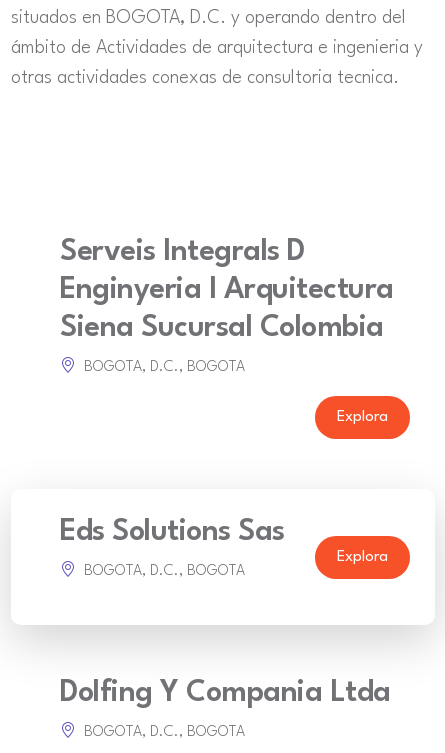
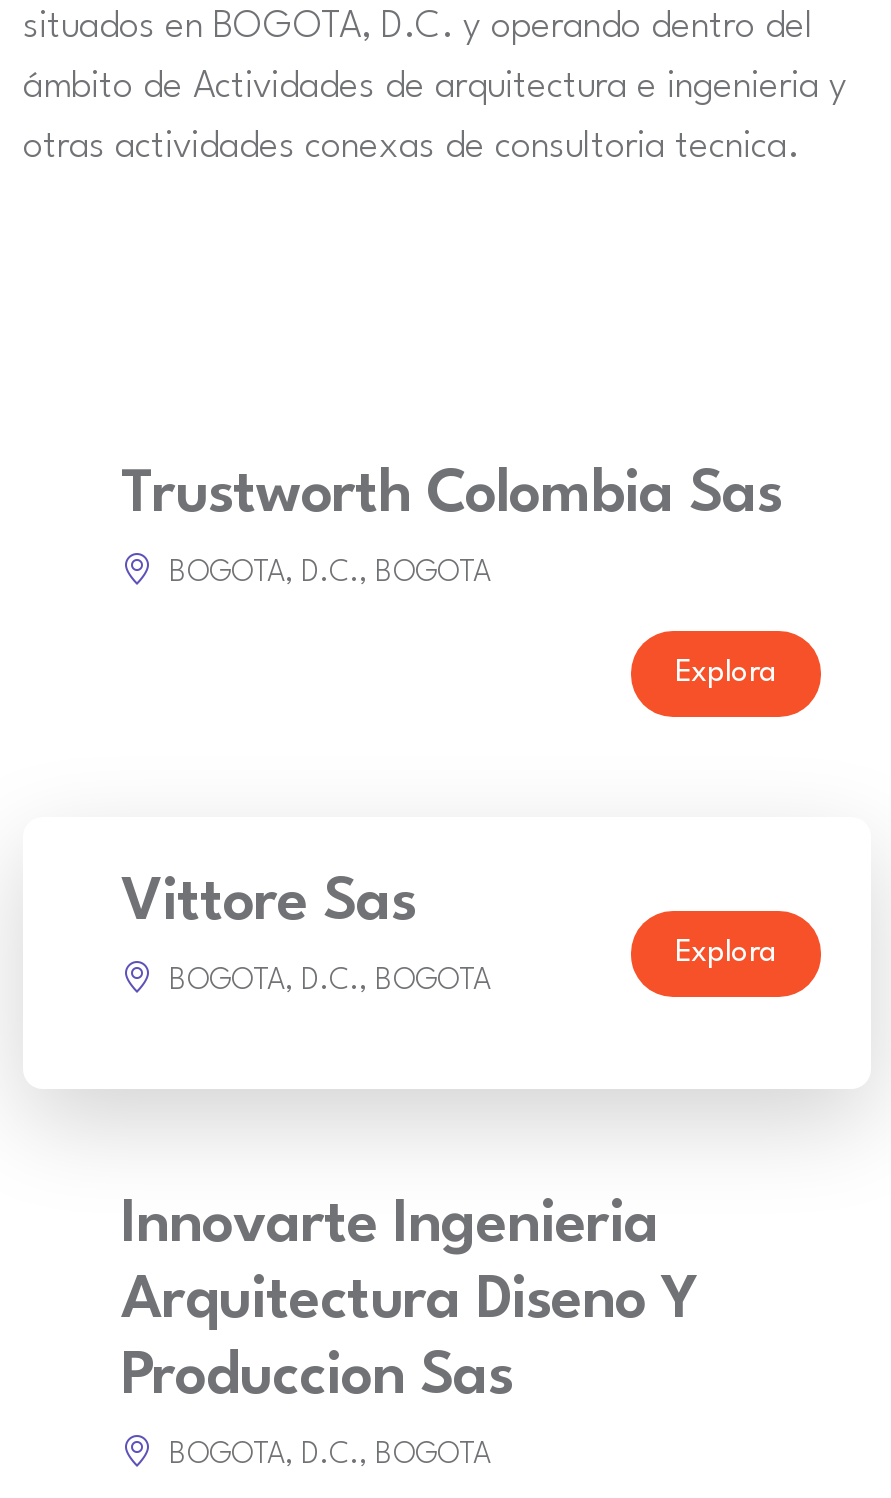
- Serveis Integrals D
- Enginyeria I Arquitectura
- Siena Sucursal Colombia
+ Trustworth Colombia Sas

moved up: BOGOTA, D.C., BOGOTA | Explora

- Eds Solutions Sas
+ Vittore Sas

moved up: BOGOTA, D.C., BOGOTA | Explora

- Dolfing Y Compania Ltda
+ Innovarte Ingenieria
+ Arquitectura Diseno Y
+ Produccion Sas
